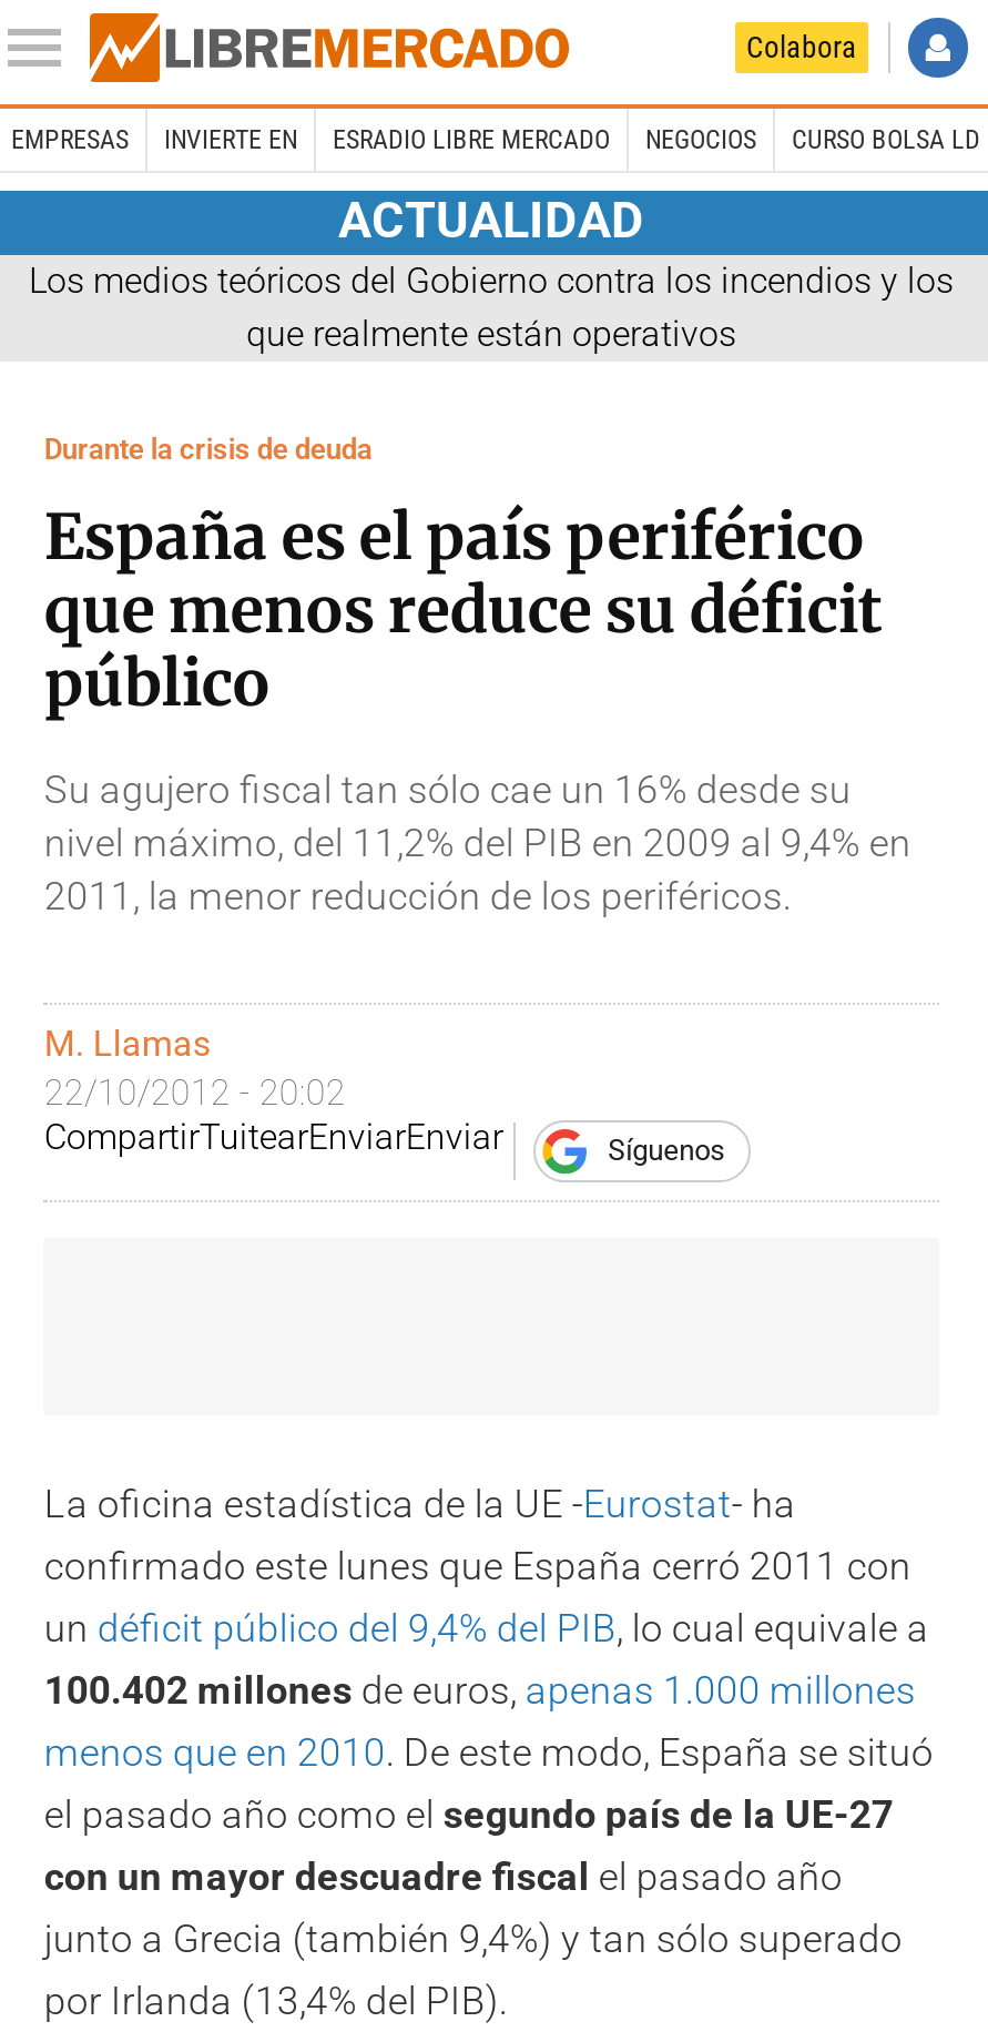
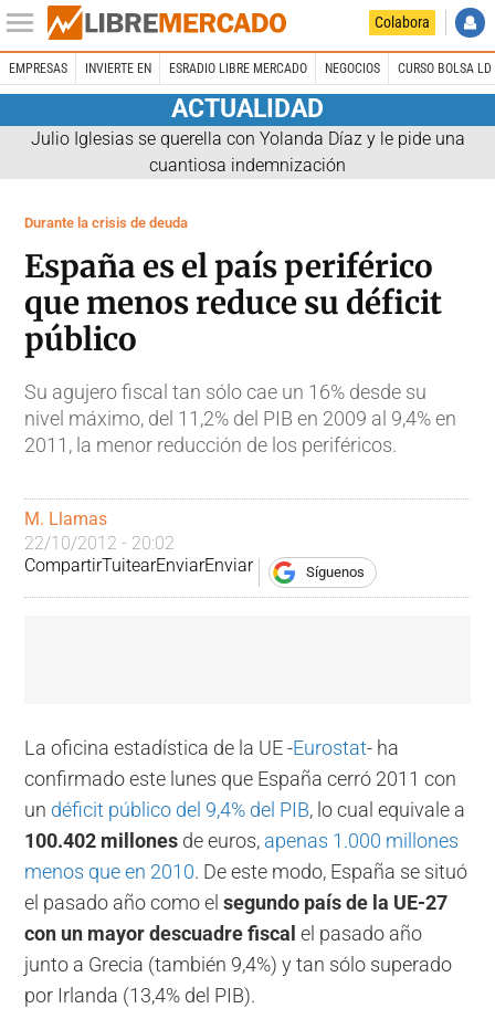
- Los medios teóricos del Gobierno contra los incendios y los
- que realmente están operativos
+ Julio Iglesias se querella con Yolanda Díaz y le pide una
+ cuantiosa indemnización
